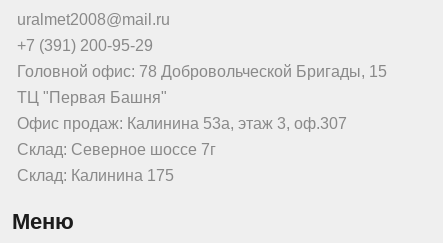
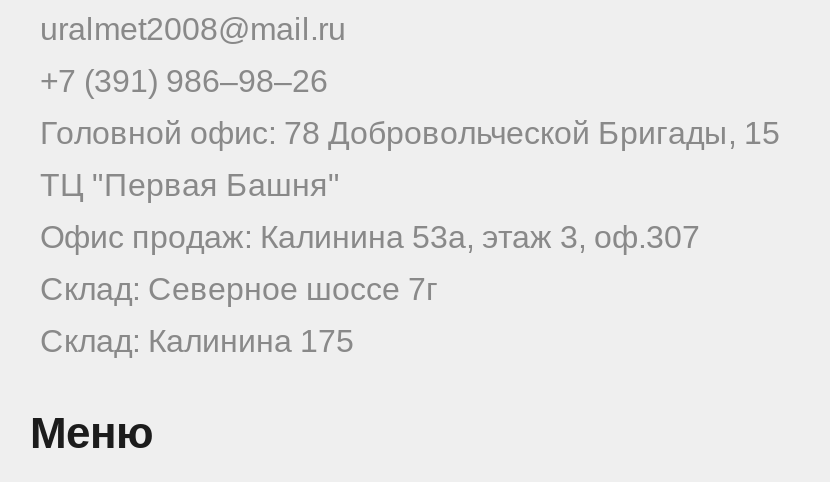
- +7 (391) 200-95-29
+ +7 (391) 986‒98‒26
